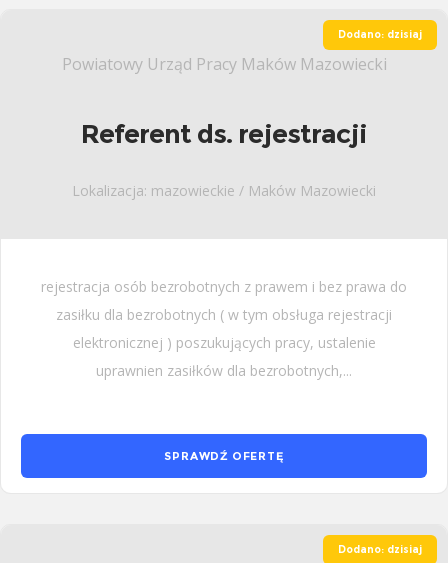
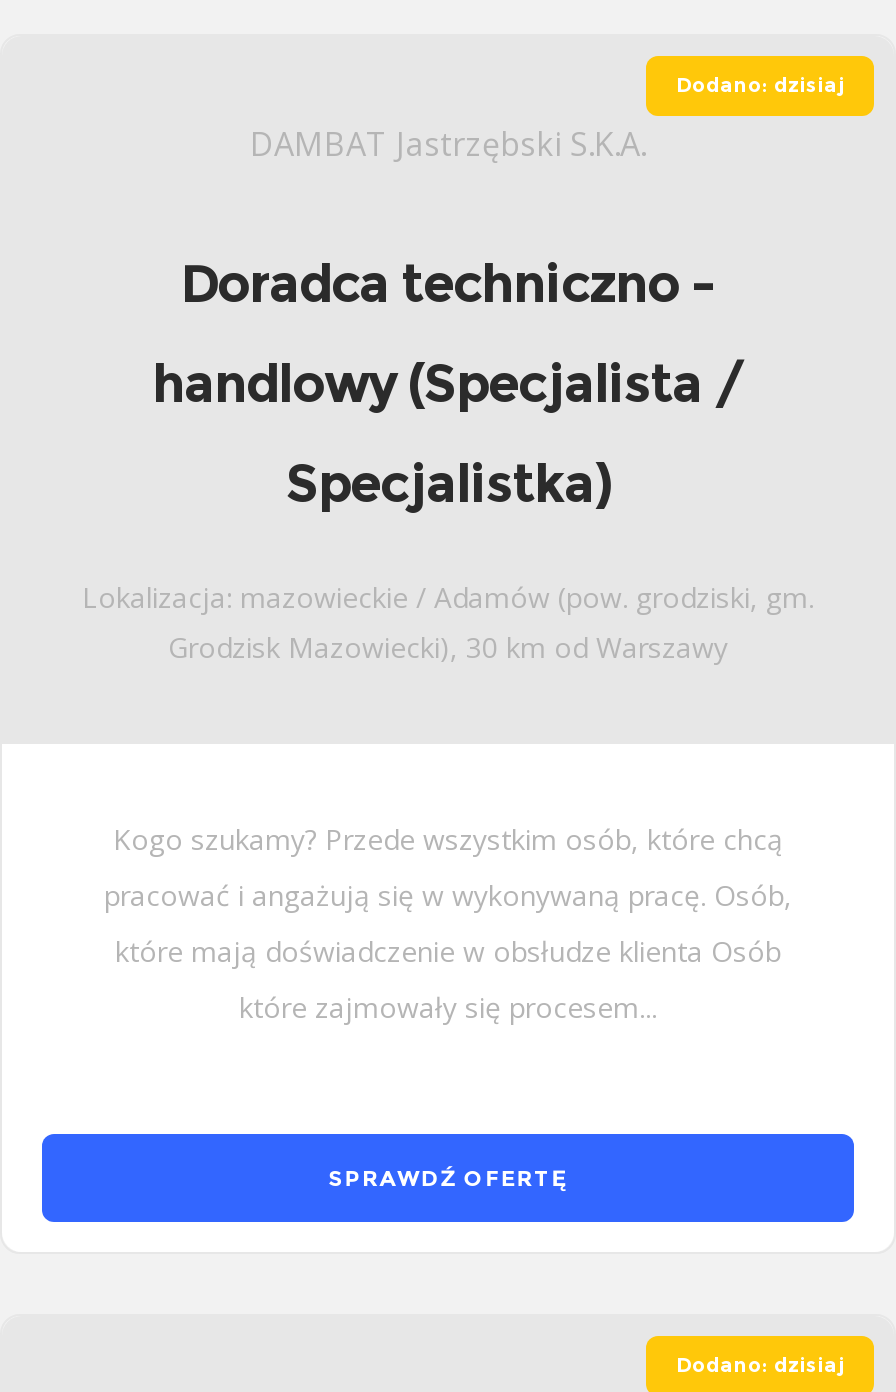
- Powiatowy Urząd Pracy Maków Mazowiecki
- Referent ds. rejestracji
- Lokalizacja: mazowieckie / Maków Mazowiecki
+ DAMBAT Jastrzębski S.K.A.
+ Doradca techniczno -
+ handlowy (Specjalista /
+ Specjalistka)
+ Lokalizacja: mazowieckie / Adamów (pow. grodziski, gm.
+ Grodzisk Mazowiecki), 30 km od Warszawy

- rejestracja osób bezrobotnych z prawem i bez prawa do
- zasiłku dla bezrobotnych ( w tym obsługa rejestracji
- elektronicznej ) poszukujących pracy, ustalenie
- uprawnien zasiłków dla bezrobotnych,...
+ Kogo szukamy? Przede wszystkim osób, które chcą
+ pracować i angażują się w wykonywaną pracę. Osób,
+ które mają doświadczenie w obsłudze klienta Osób
+ które zajmowały się procesem...
